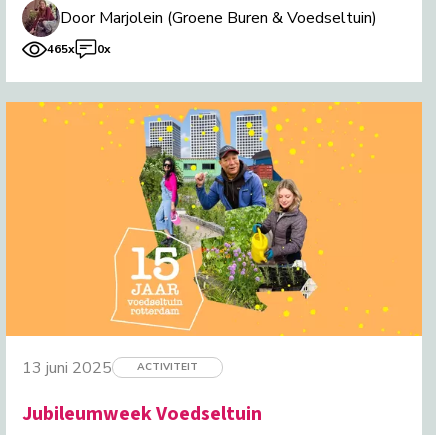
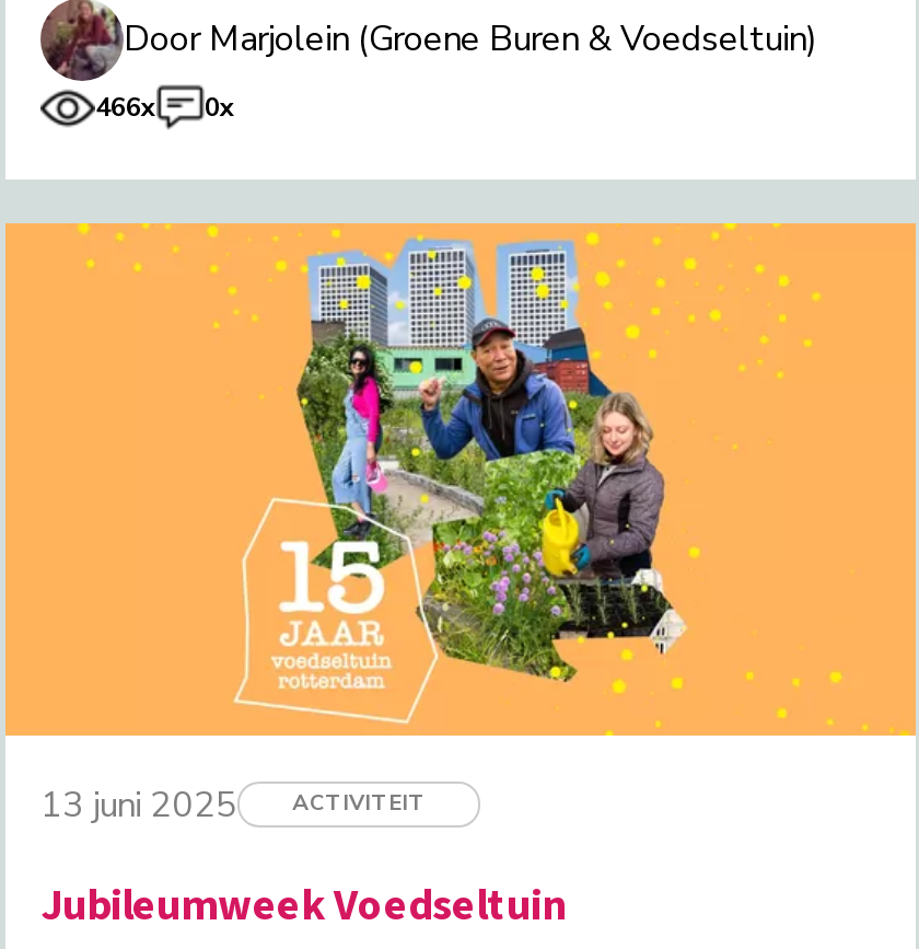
- 465x
+ 466x
